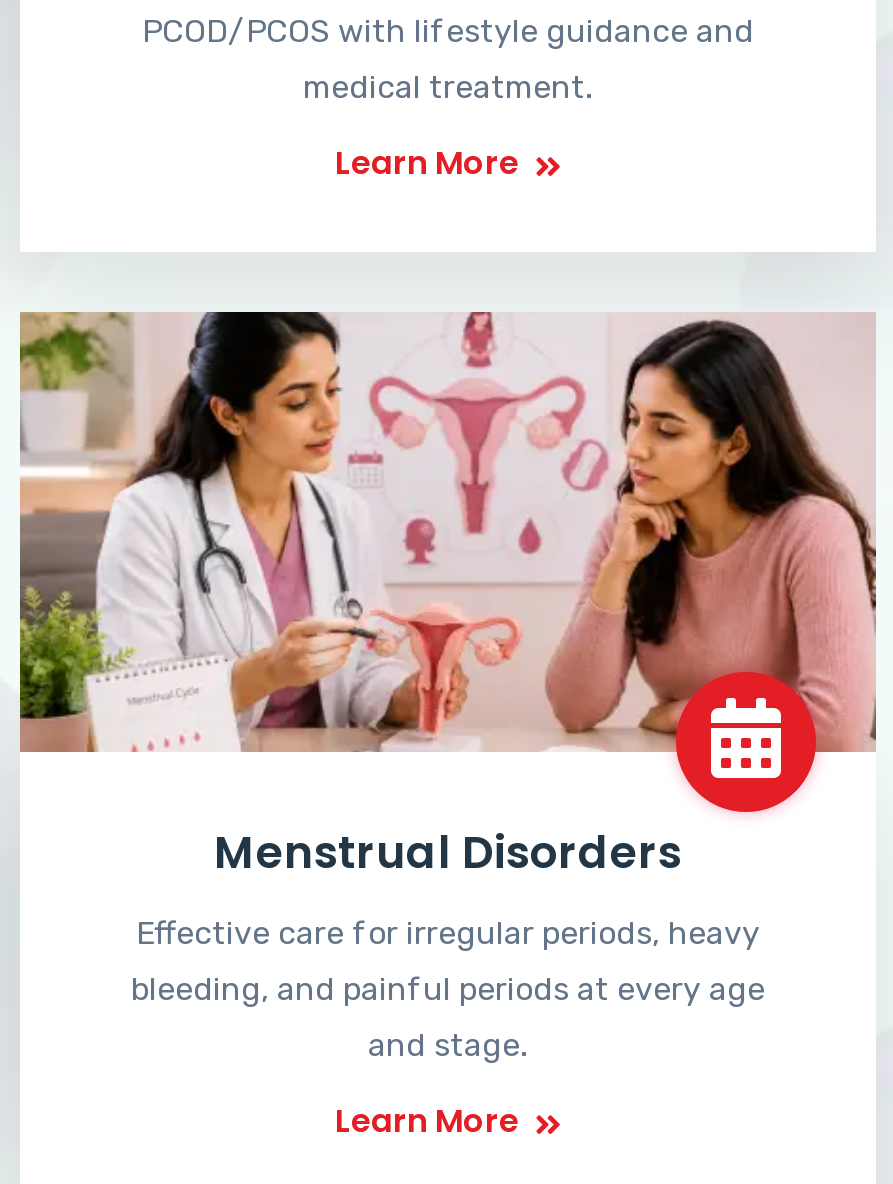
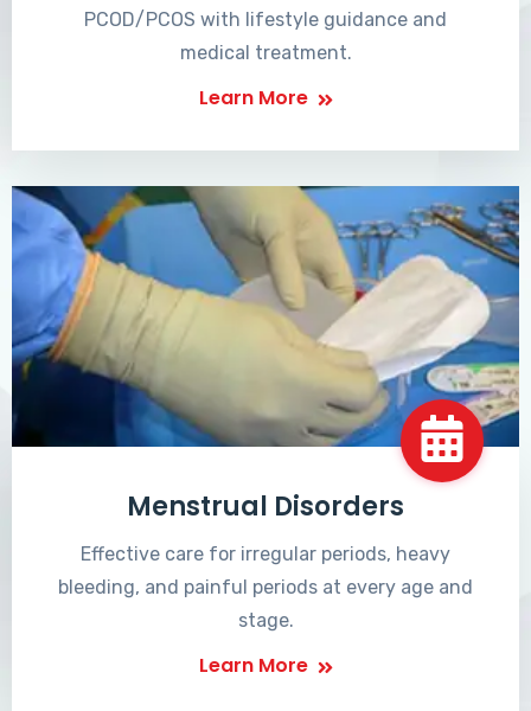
- [image]
+ [image]
